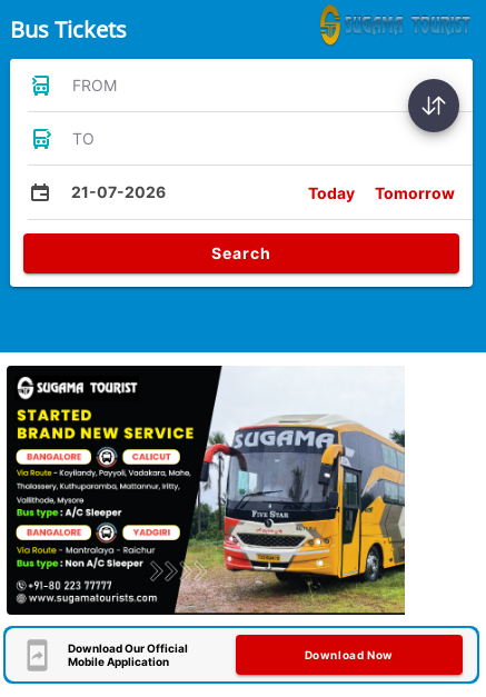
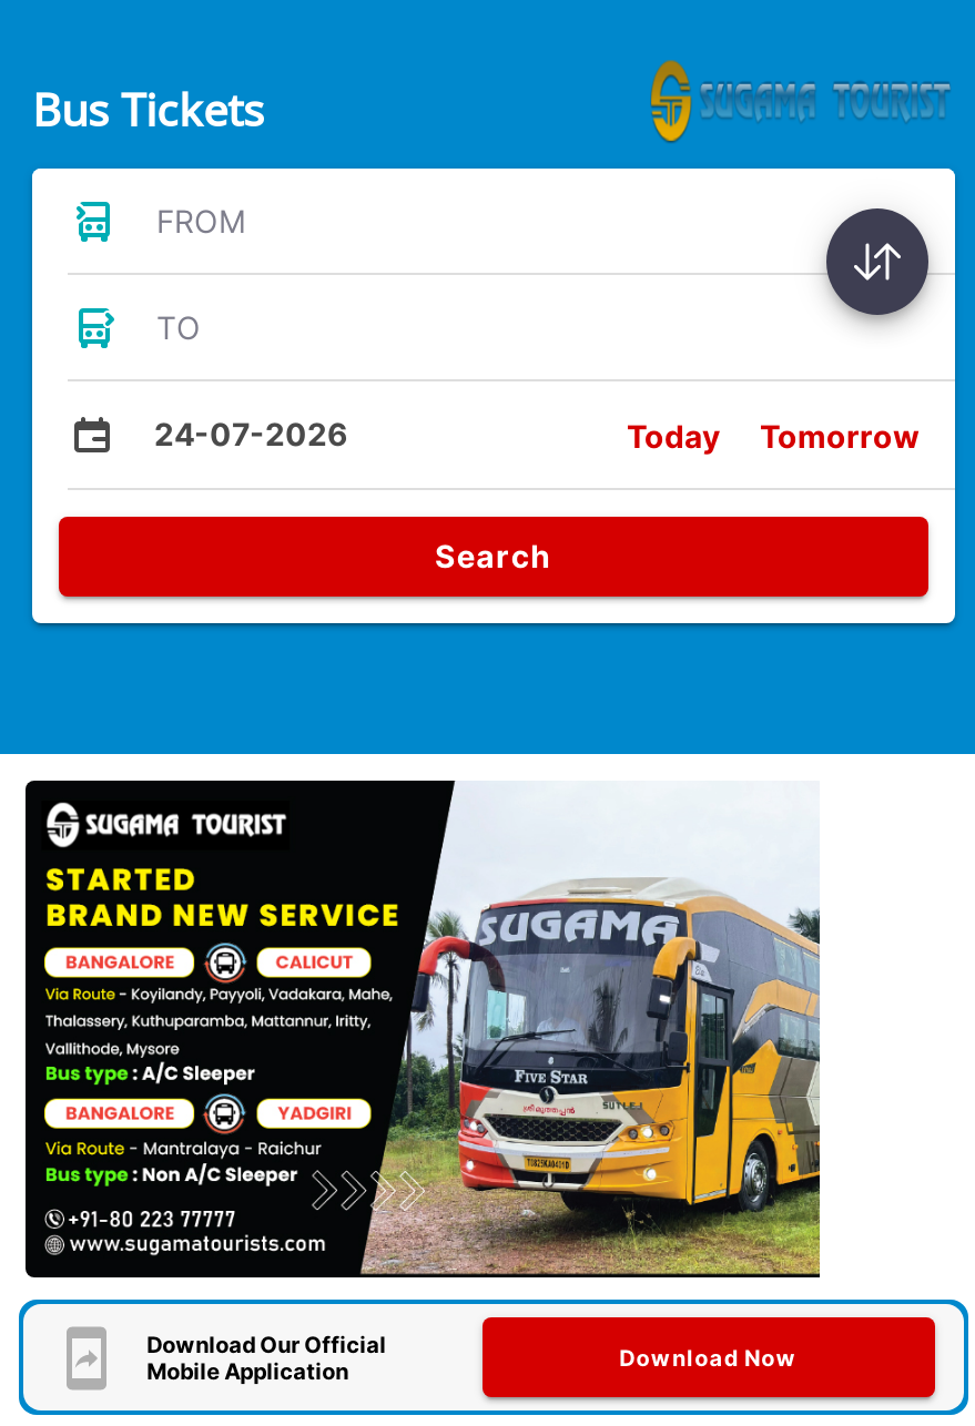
- 21-07-2026
+ 24-07-2026
